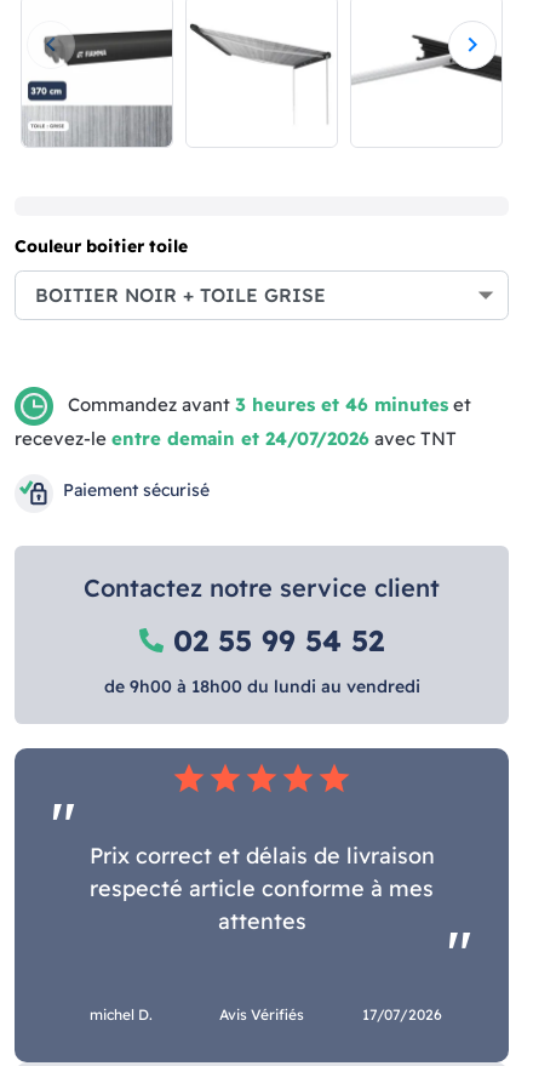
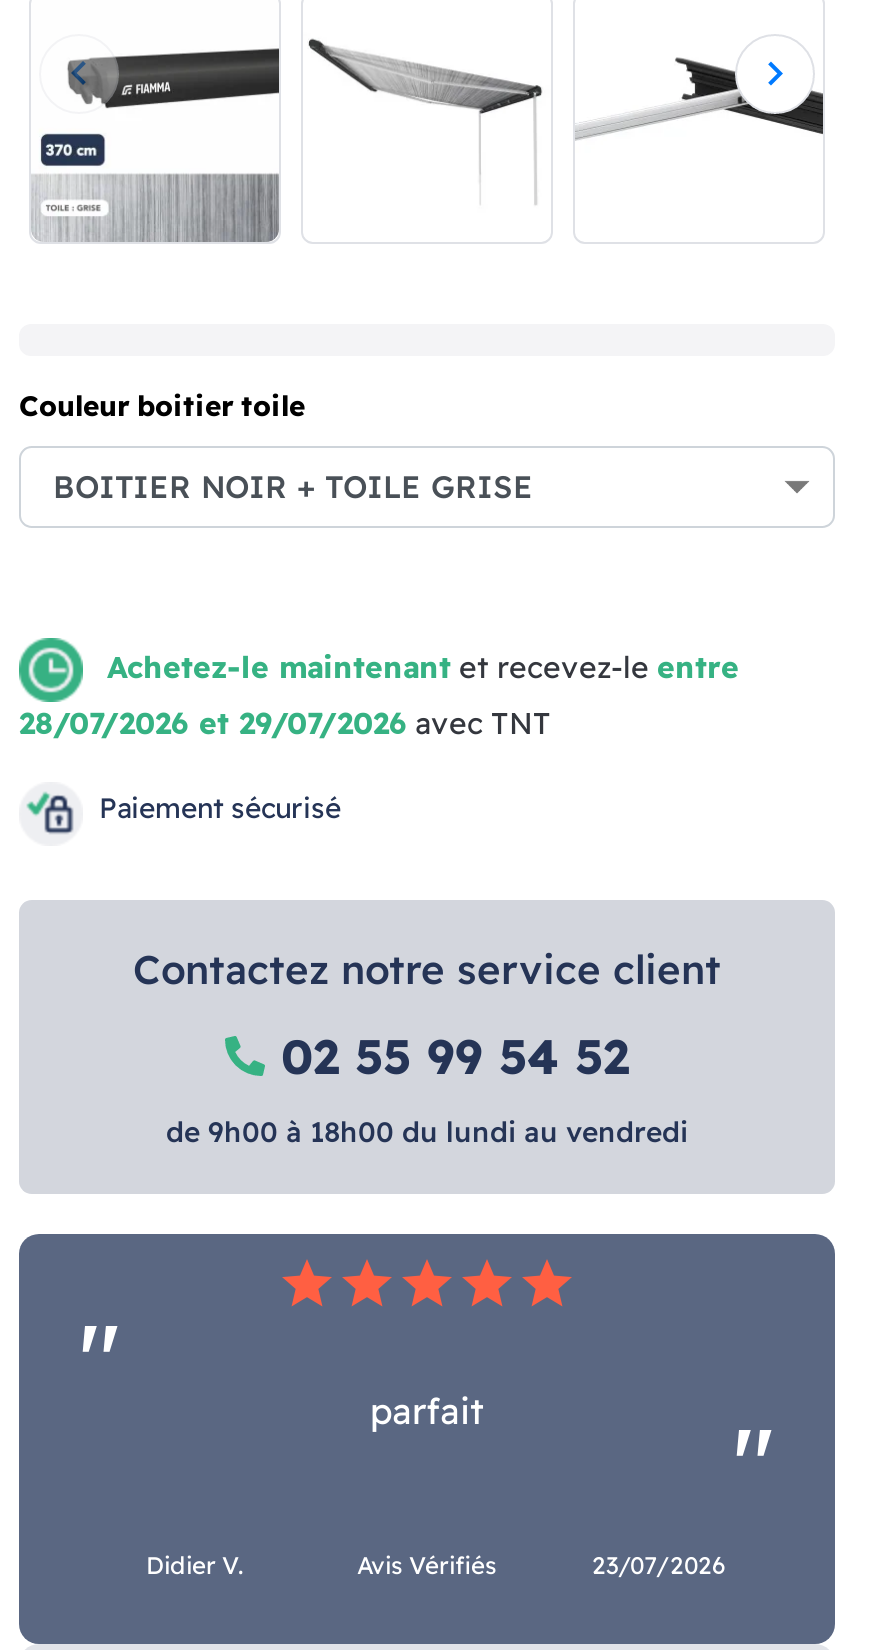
- Commandez avant 3 heures et 46 minutes et
+ Achetez-le maintenant et recevez-le entre

- recevez-le entre demain et 24/07/2026 avec TNT
+ 28/07/2026 et 29/07/2026 avec TNT

- Prix correct et délais de livraison
- respecté article conforme à mes
- attentes
+ parfait

- michel D.
+ Didier V.

- 17/07/2026
+ 23/07/2026
